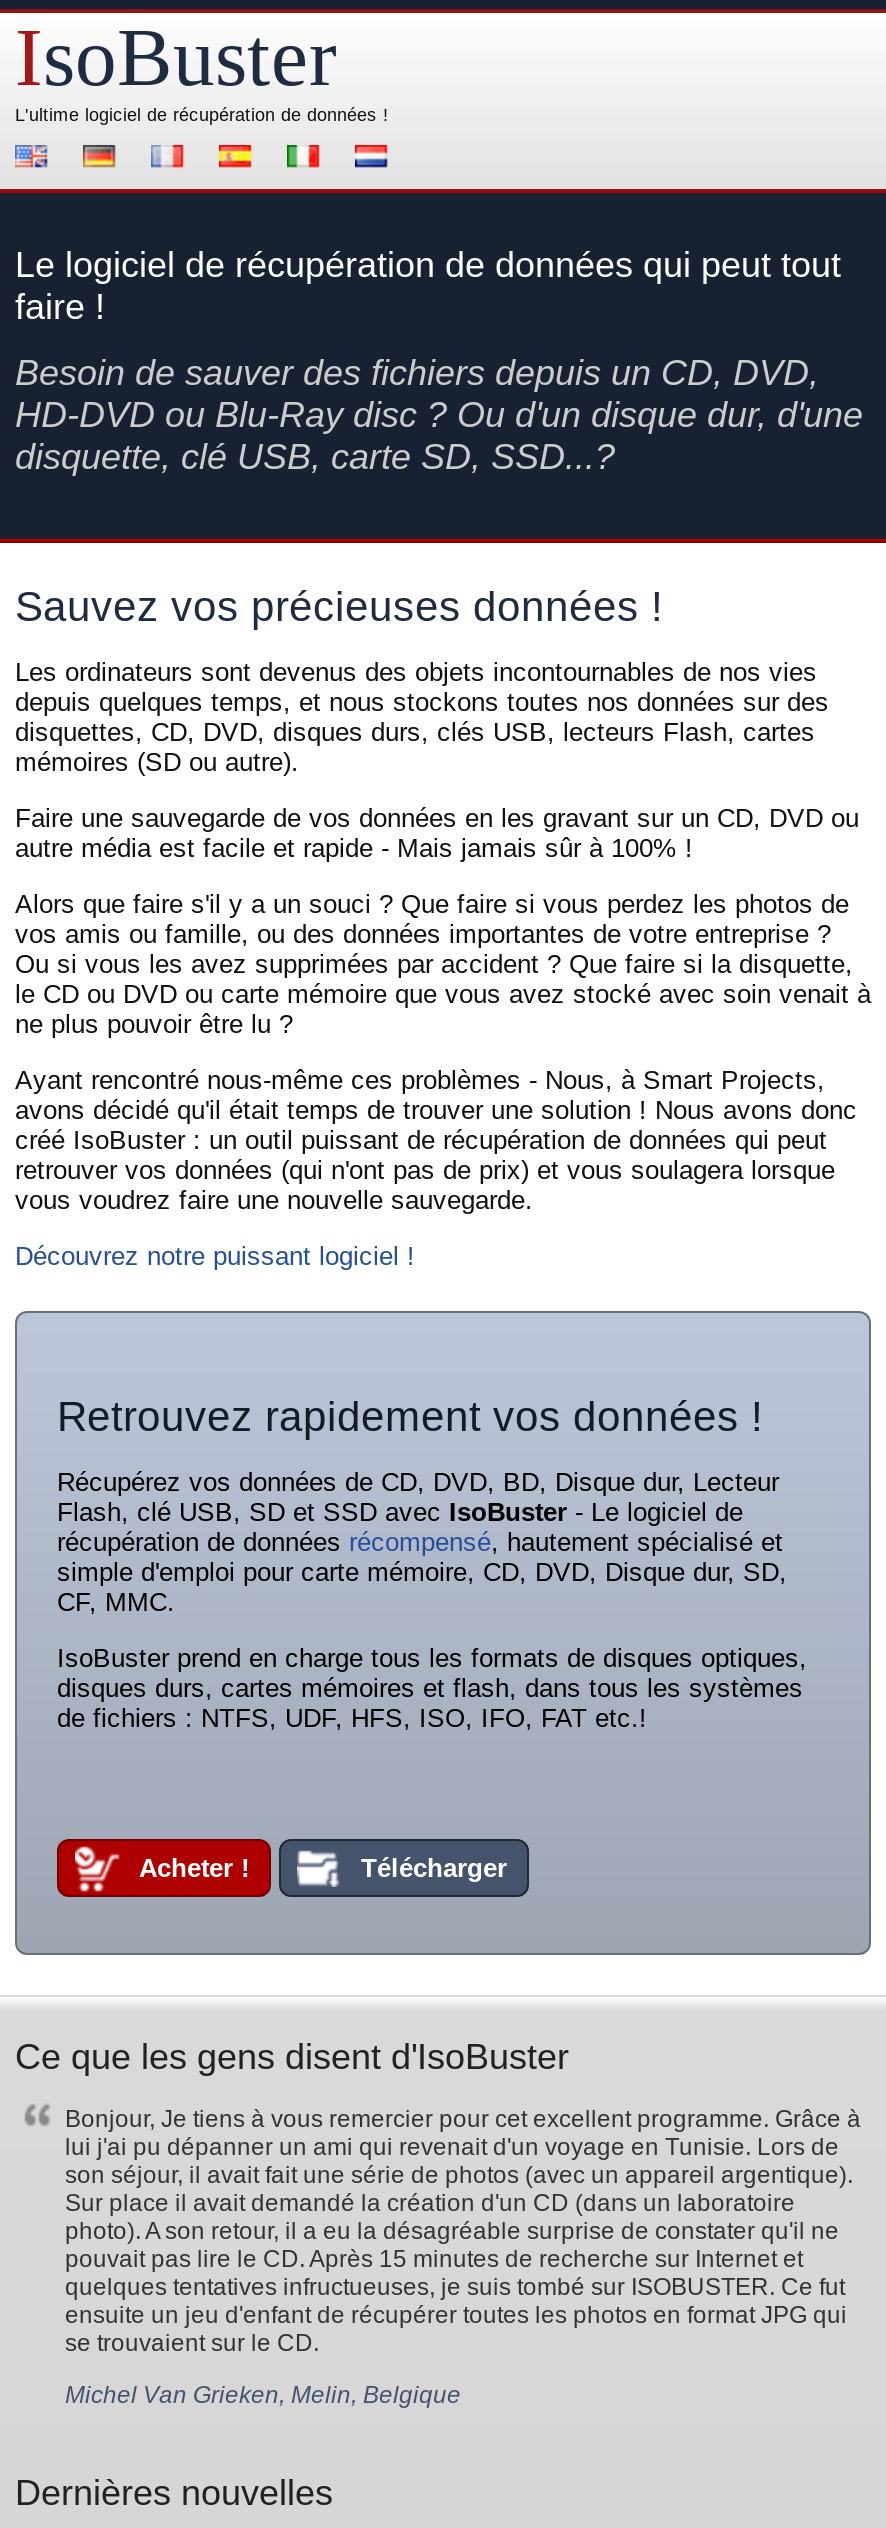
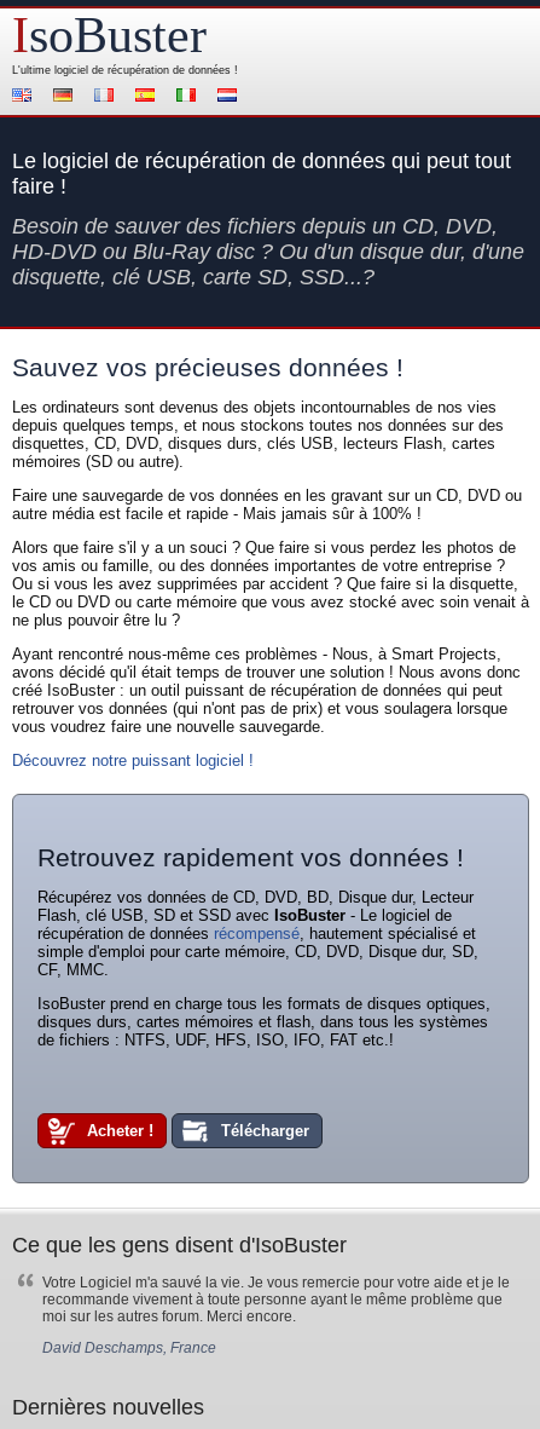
- Bonjour, Je tiens à vous remercier pour cet excellent programme. Grâce à
- lui j'ai pu dépanner un ami qui revenait d'un voyage en Tunisie. Lors de
- son séjour, il avait fait une série de photos (avec un appareil argentique).
- Sur place il avait demandé la création d'un CD (dans un laboratoire
- photo). A son retour, il a eu la désagréable surprise de constater qu'il ne
- pouvait pas lire le CD. Après 15 minutes de recherche sur Internet et
- quelques tentatives infructueuses, je suis tombé sur ISOBUSTER. Ce fut
- ensuite un jeu d'enfant de récupérer toutes les photos en format JPG qui
- se trouvaient sur le CD.
+ Votre Logiciel m'a sauvé la vie. Je vous remercie pour votre aide et je le
+ recommande vivement à toute personne ayant le même problème que
+ moi sur les autres forum. Merci encore.

- Michel Van Grieken, Melin, Belgique
+ David Deschamps, France
